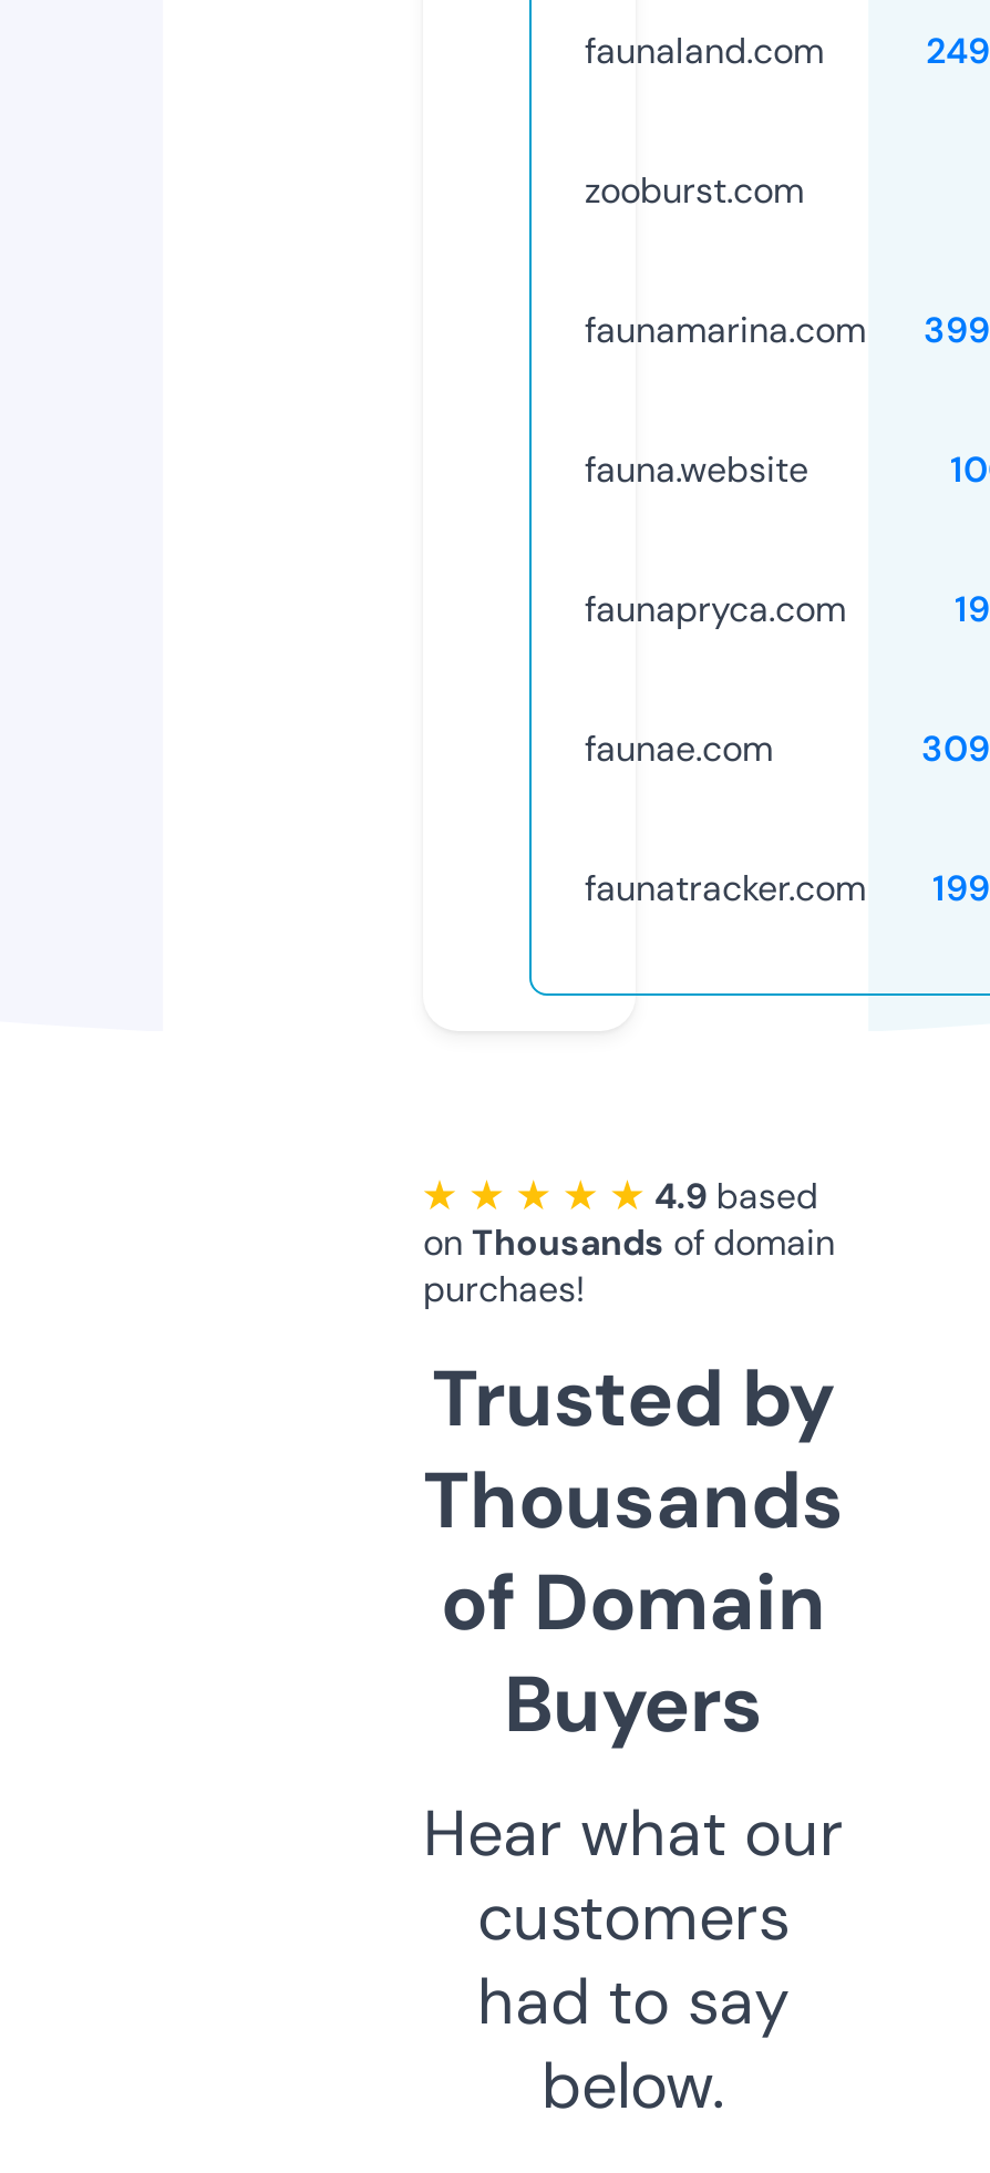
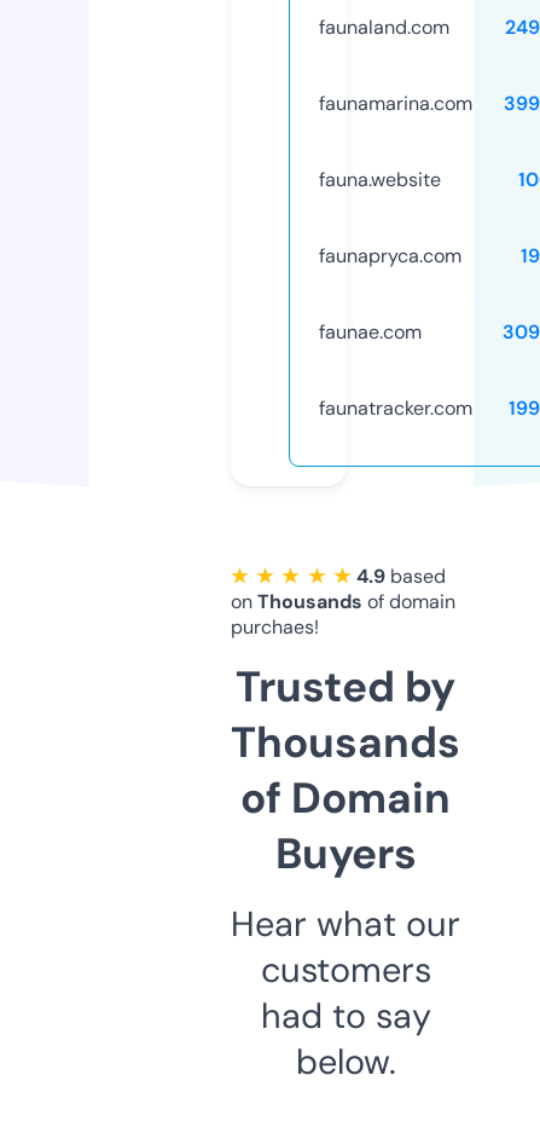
- zooburst.com
